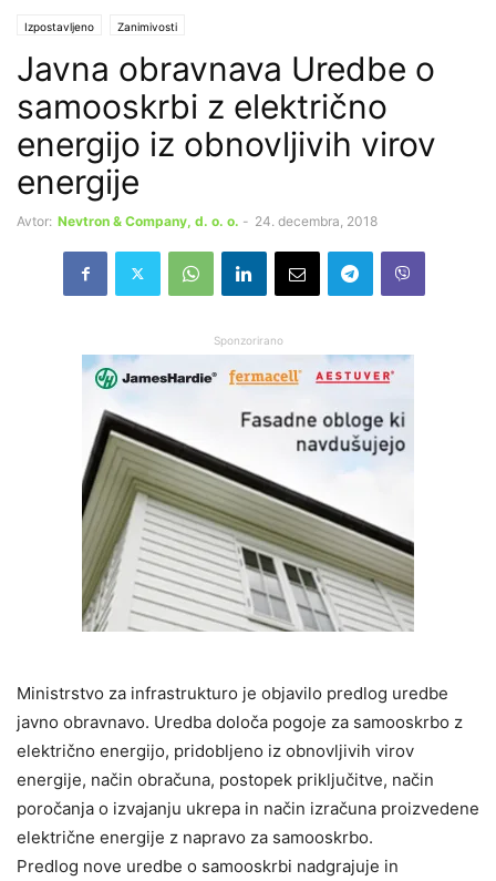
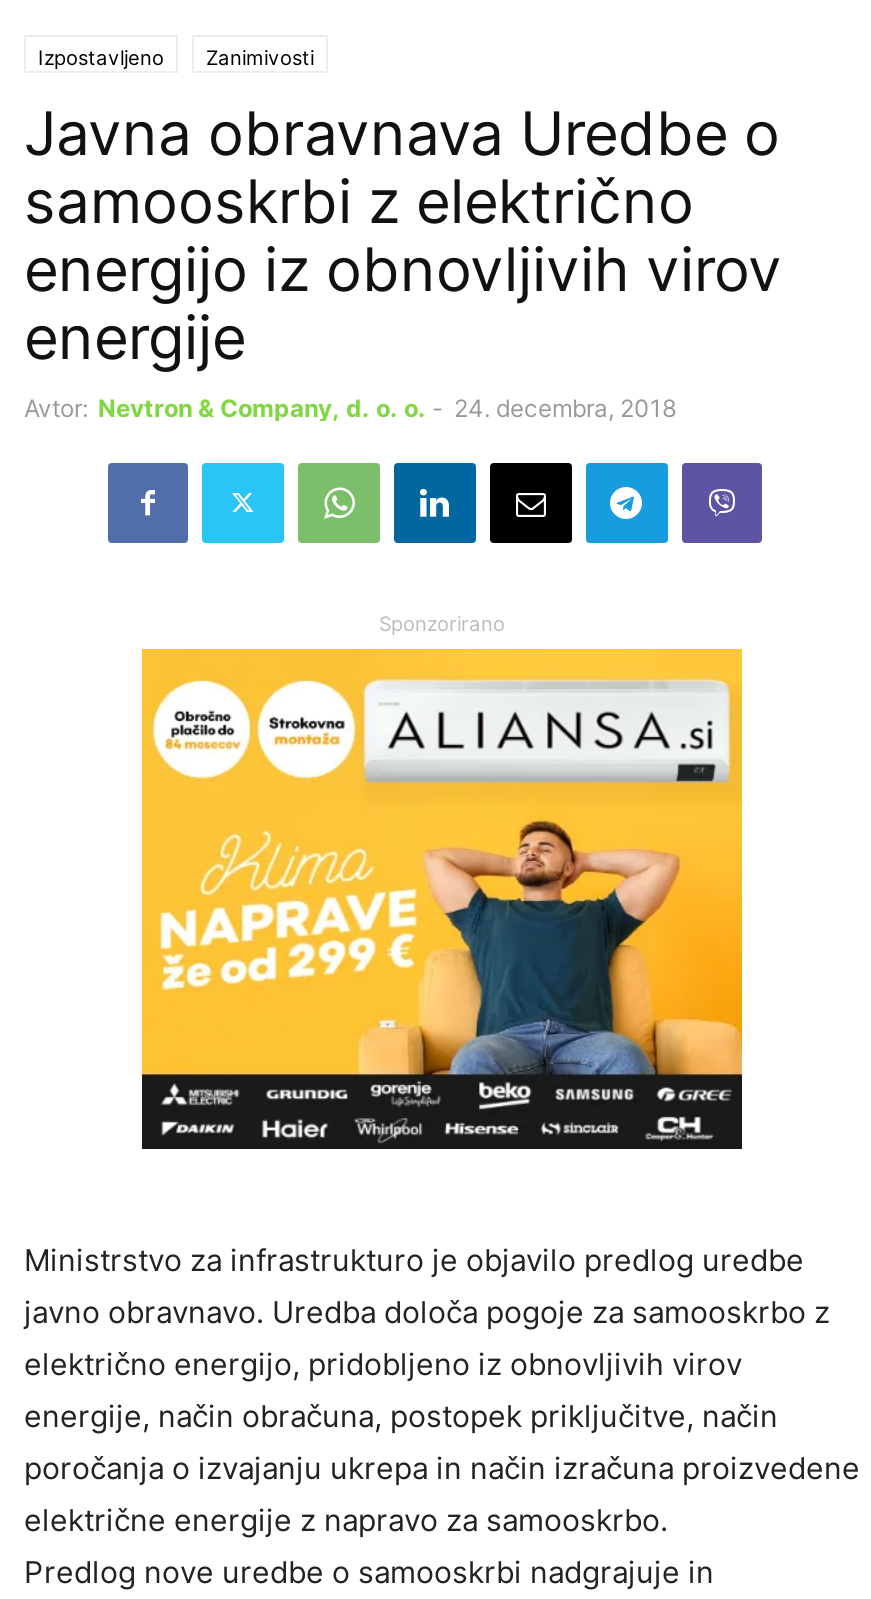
- [image]
+ [image]
